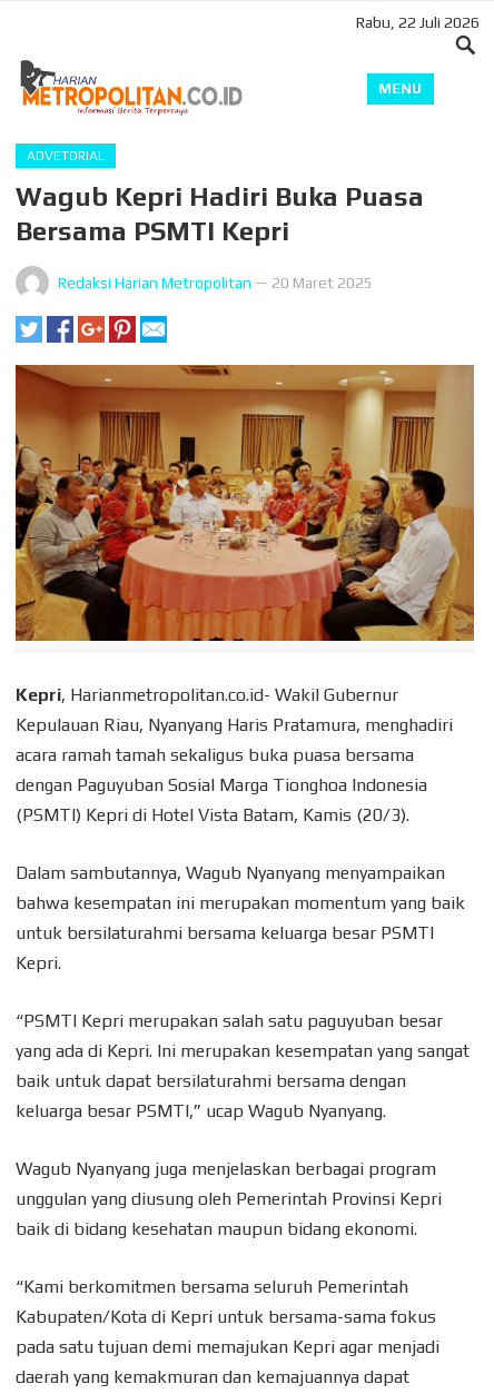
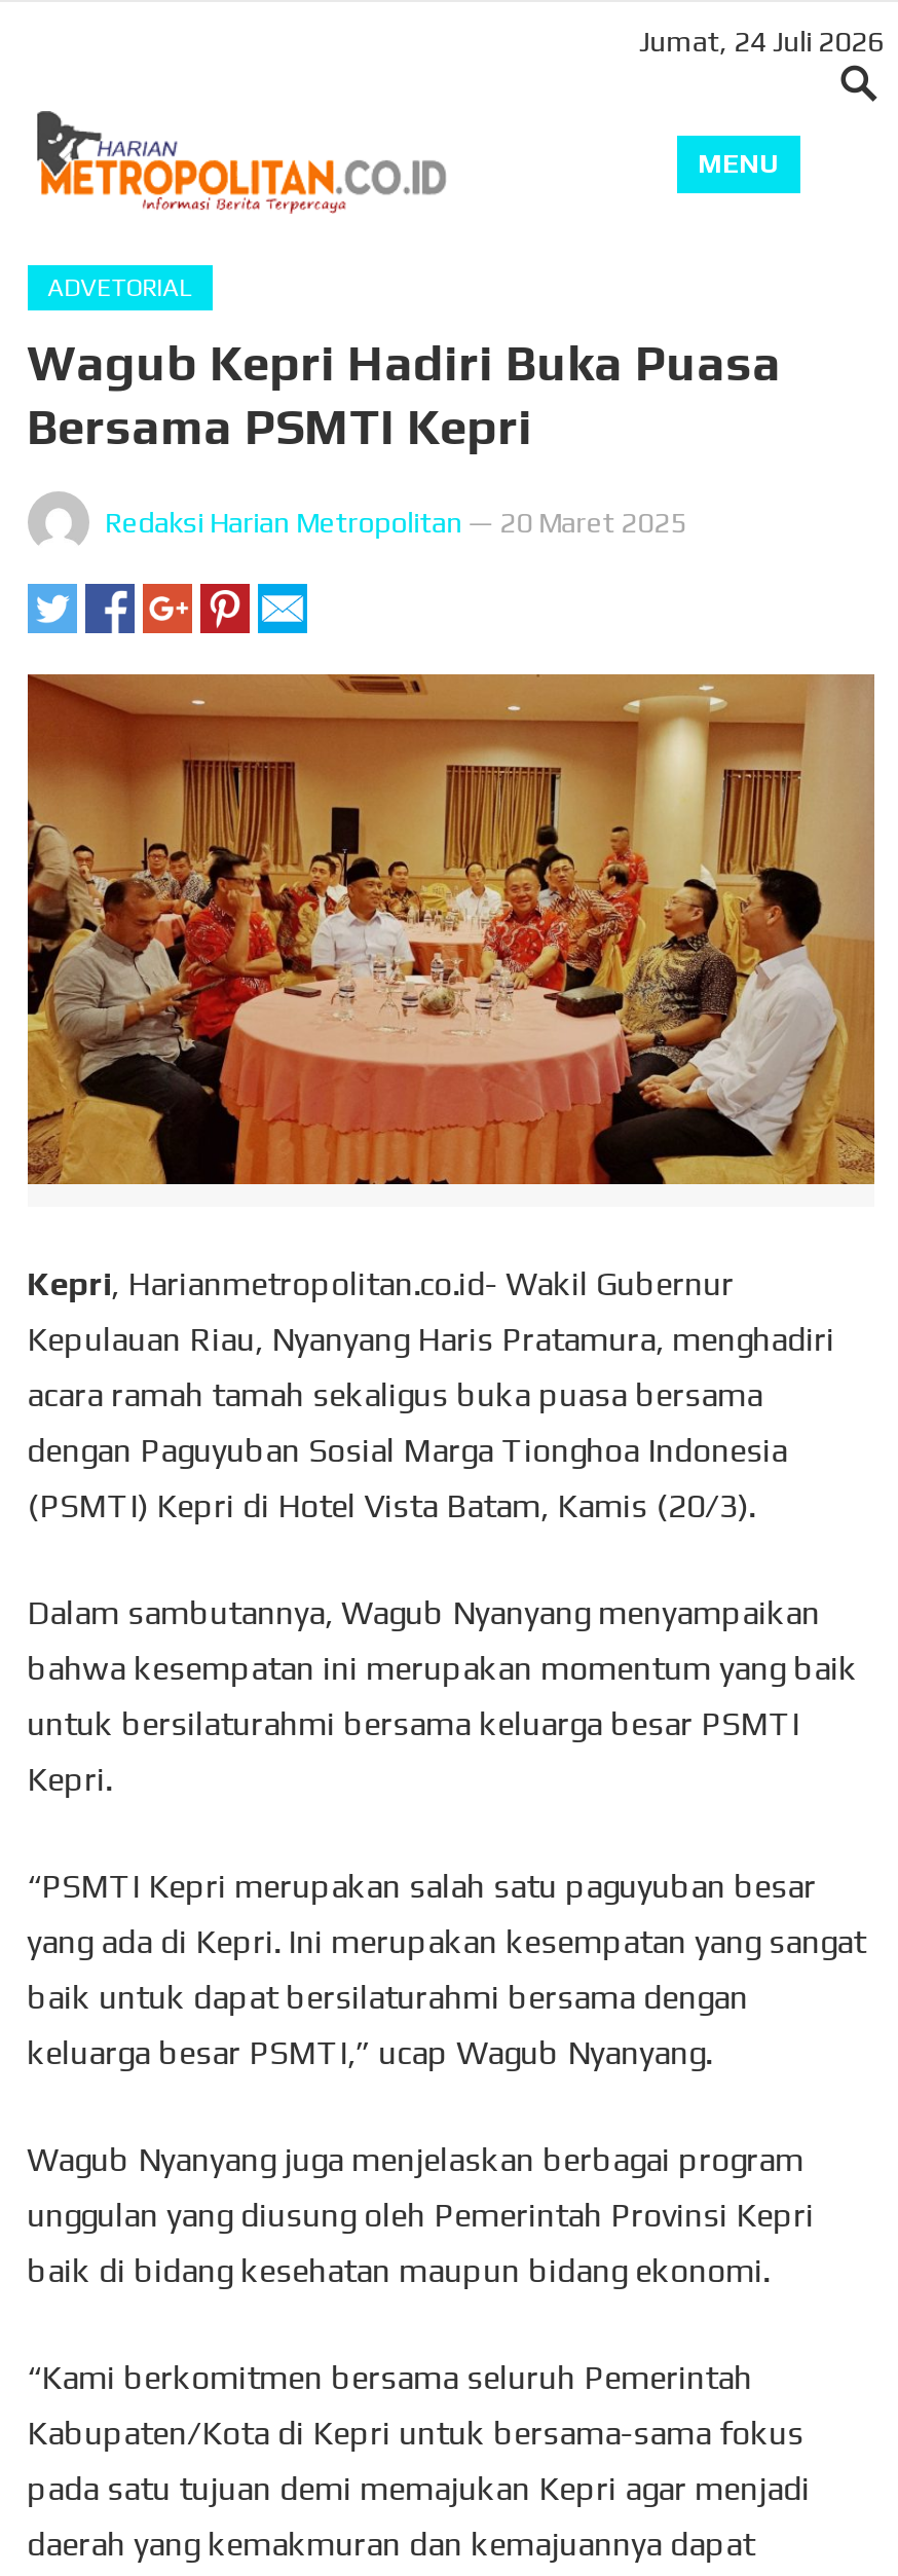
- Rabu, 22 Juli 2026
+ Jumat, 24 Juli 2026
